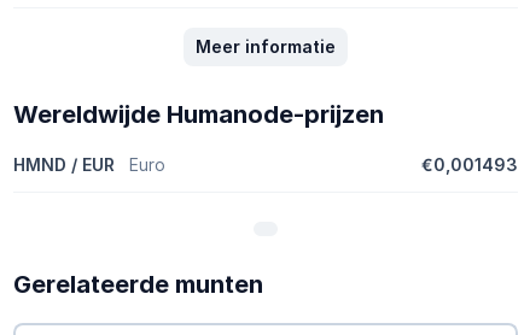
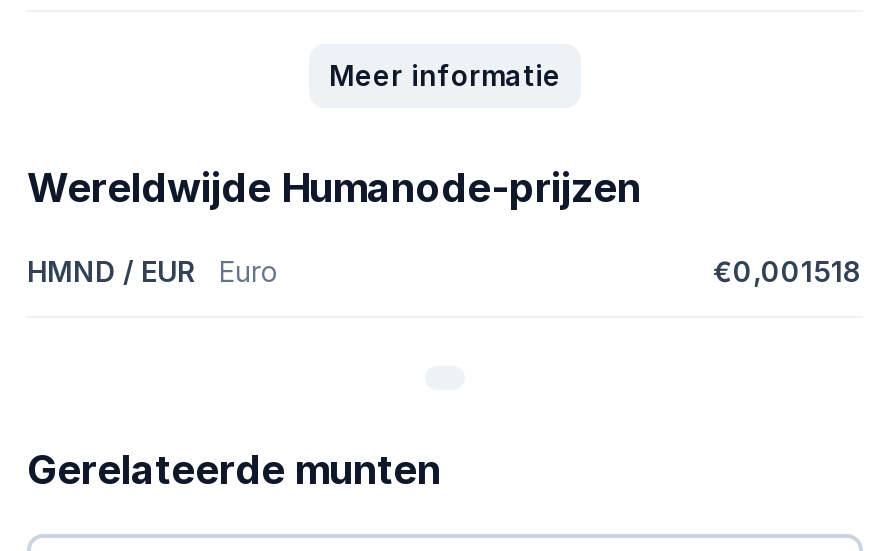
- €0,001493
+ €0,001518
